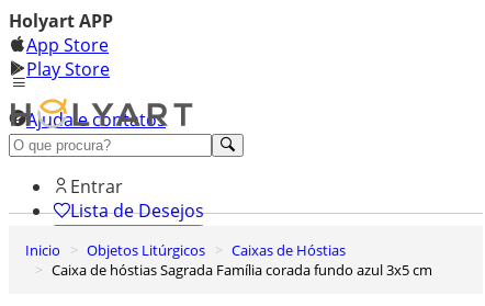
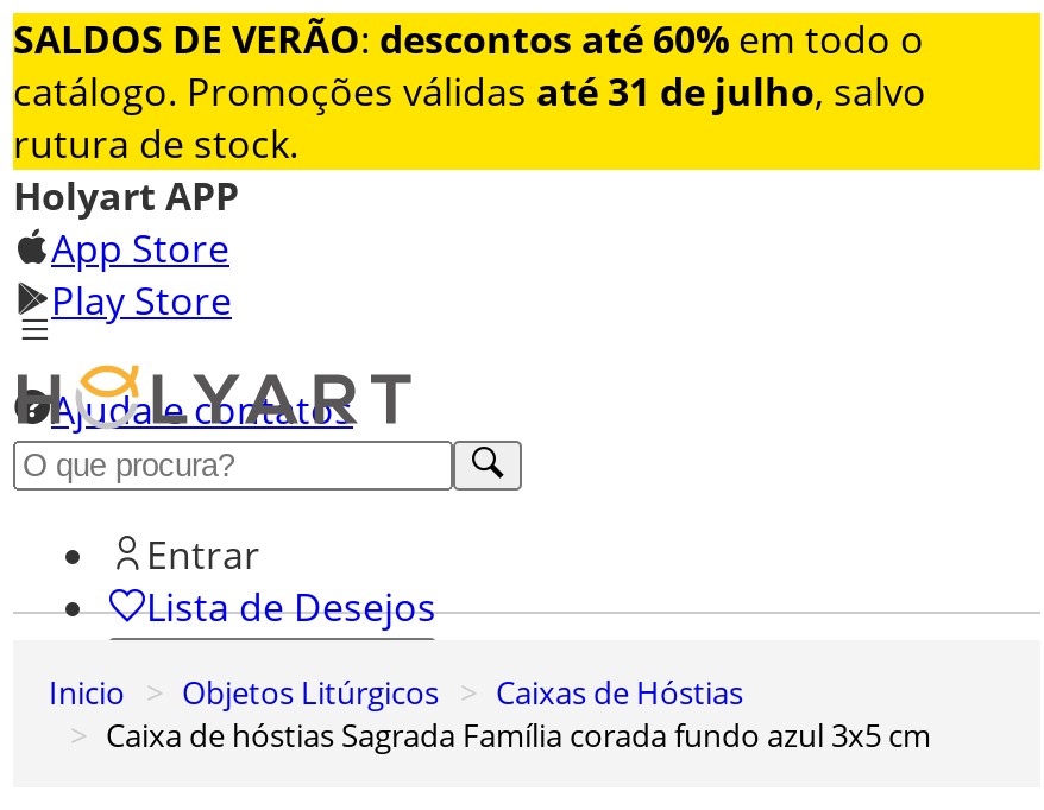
+ SALDOS DE VERÃO: descontos até 60% em todo o
+ catálogo. Promoções válidas até 31 de julho, salvo
+ rutura de stock.
